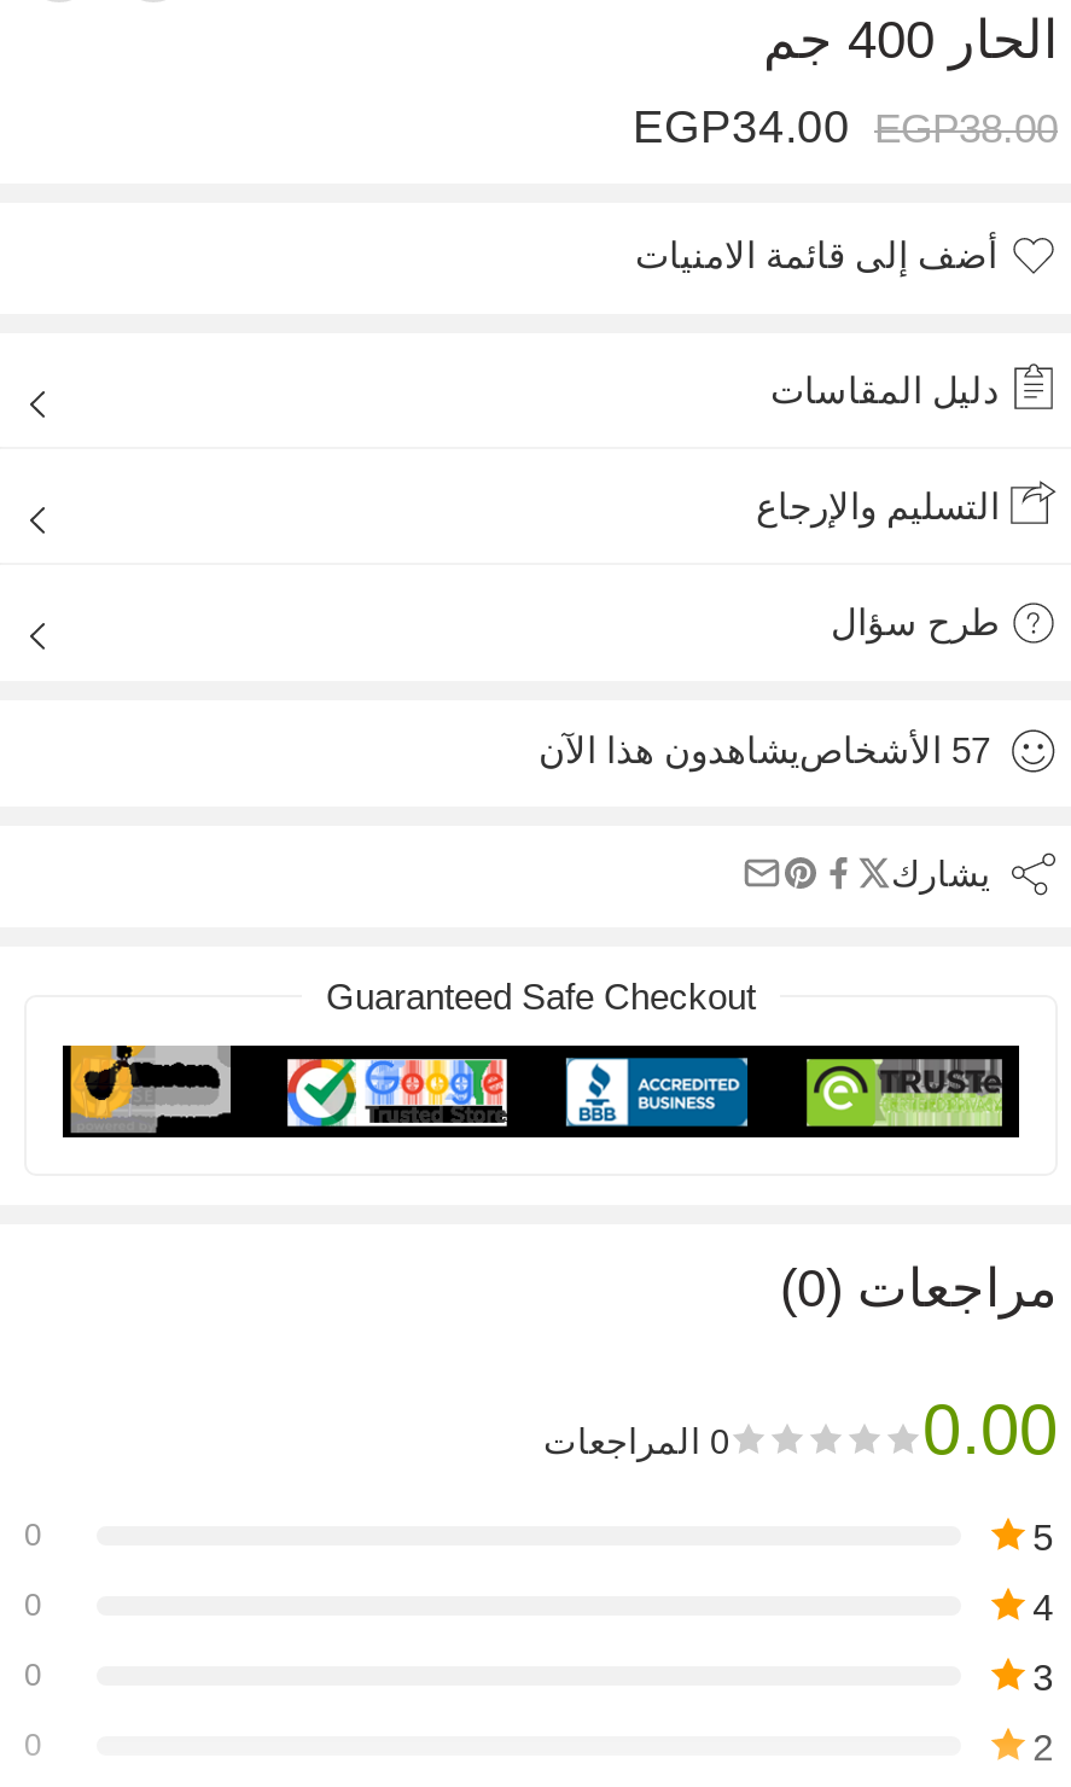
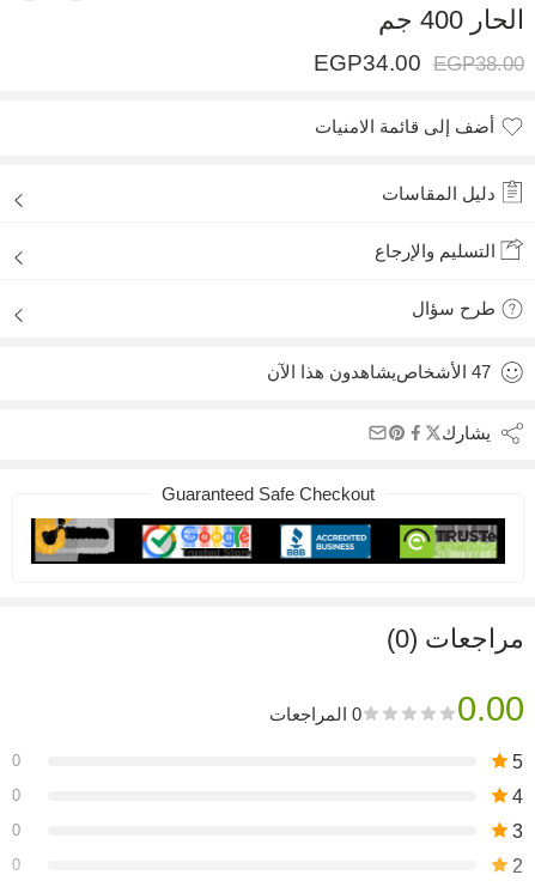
- 57 الأشخاص يشاهدون هذا الآن
+ 47 الأشخاص يشاهدون هذا الآن
